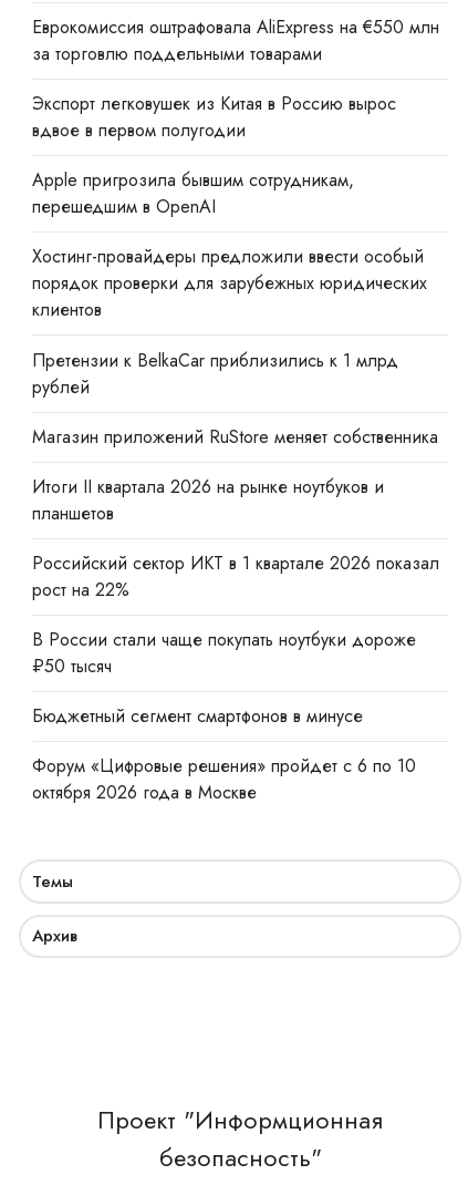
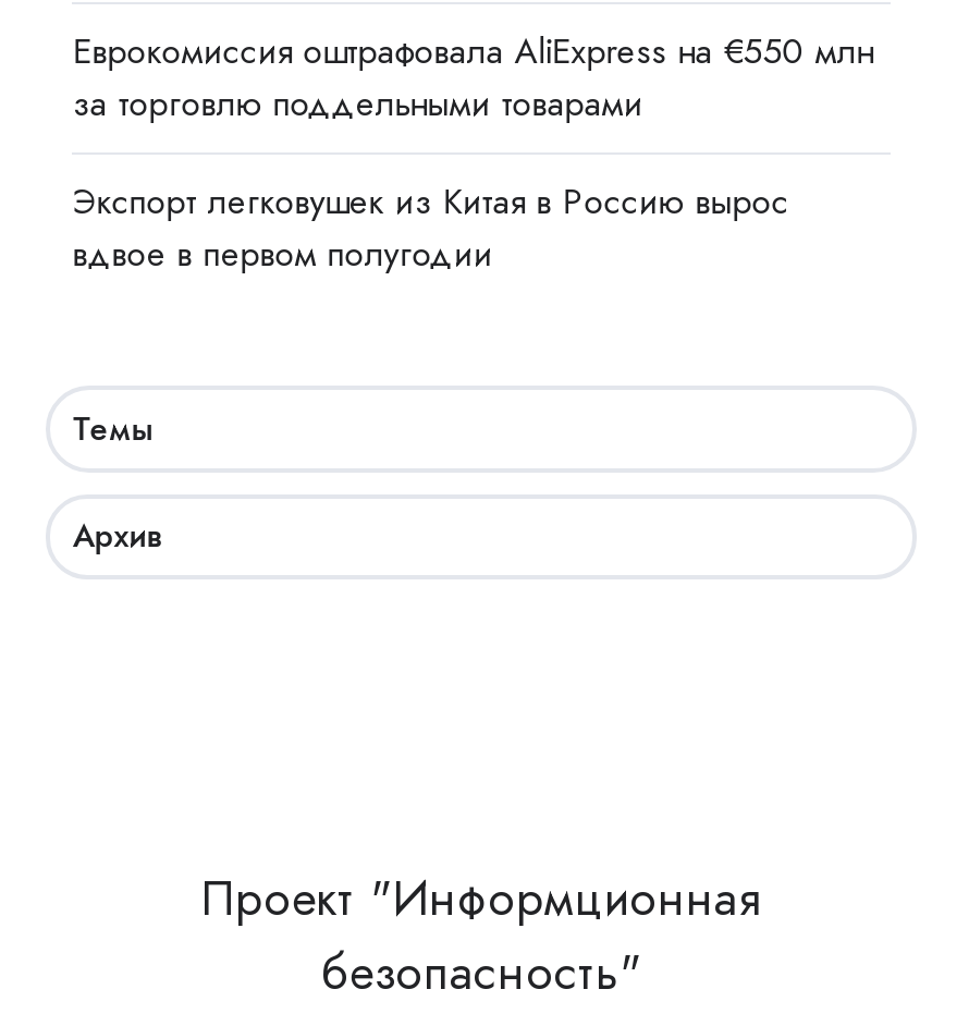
- Apple пригрозила бывшим сотрудникам,
- перешедшим в OpenAI
- Хостинг-провайдеры предложили ввести особый
- порядок проверки для зарубежных юридических
- клиентов
- Претензии к BelkaCar приблизились к 1 млрд
- рублей
- Магазин приложений RuStore меняет собственника
- Итоги II квартала 2026 на рынке ноутбуков и
- планшетов
- Российский сектор ИКТ в 1 квартале 2026 показал
- рост на 22%
- В России стали чаще покупать ноутбуки дороже
- ₽50 тысяч
- Бюджетный сегмент смартфонов в минусе
- Форум «Цифровые решения» пройдет с 6 по 10
- октября 2026 года в Москве
